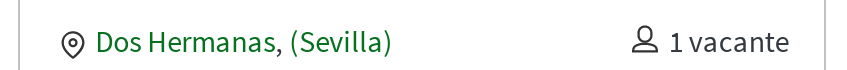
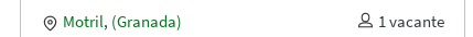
- Dos Hermanas, (Sevilla)
+ Motril, (Granada)
